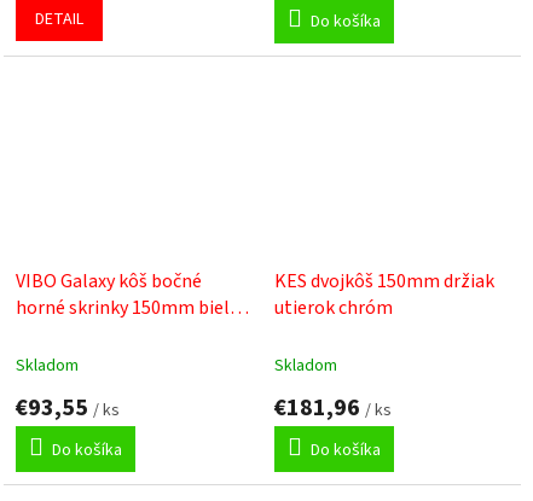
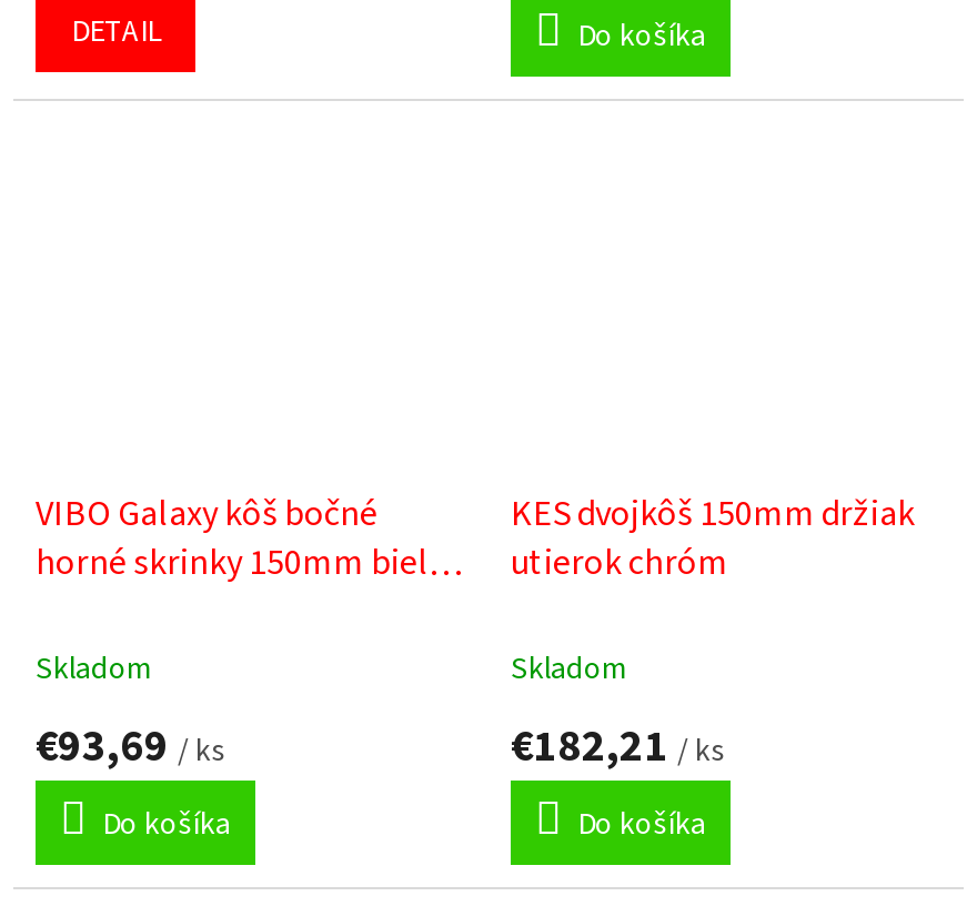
- €93,55 / ks
+ €93,69 / ks

- €181,96 / ks
+ €182,21 / ks
